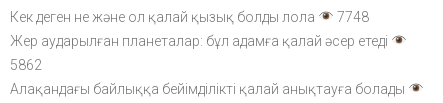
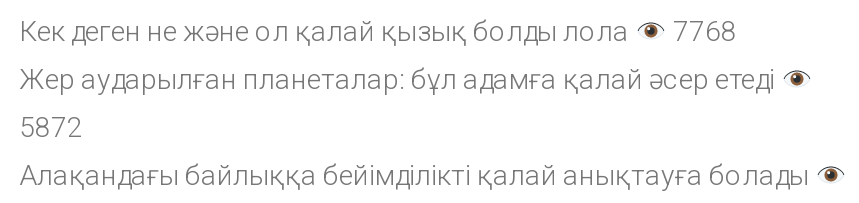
- Кек деген не және ол қалай қызық болды лола 7748
+ Кек деген не және ол қалай қызық болды лола 7768

- 5862
+ 5872
